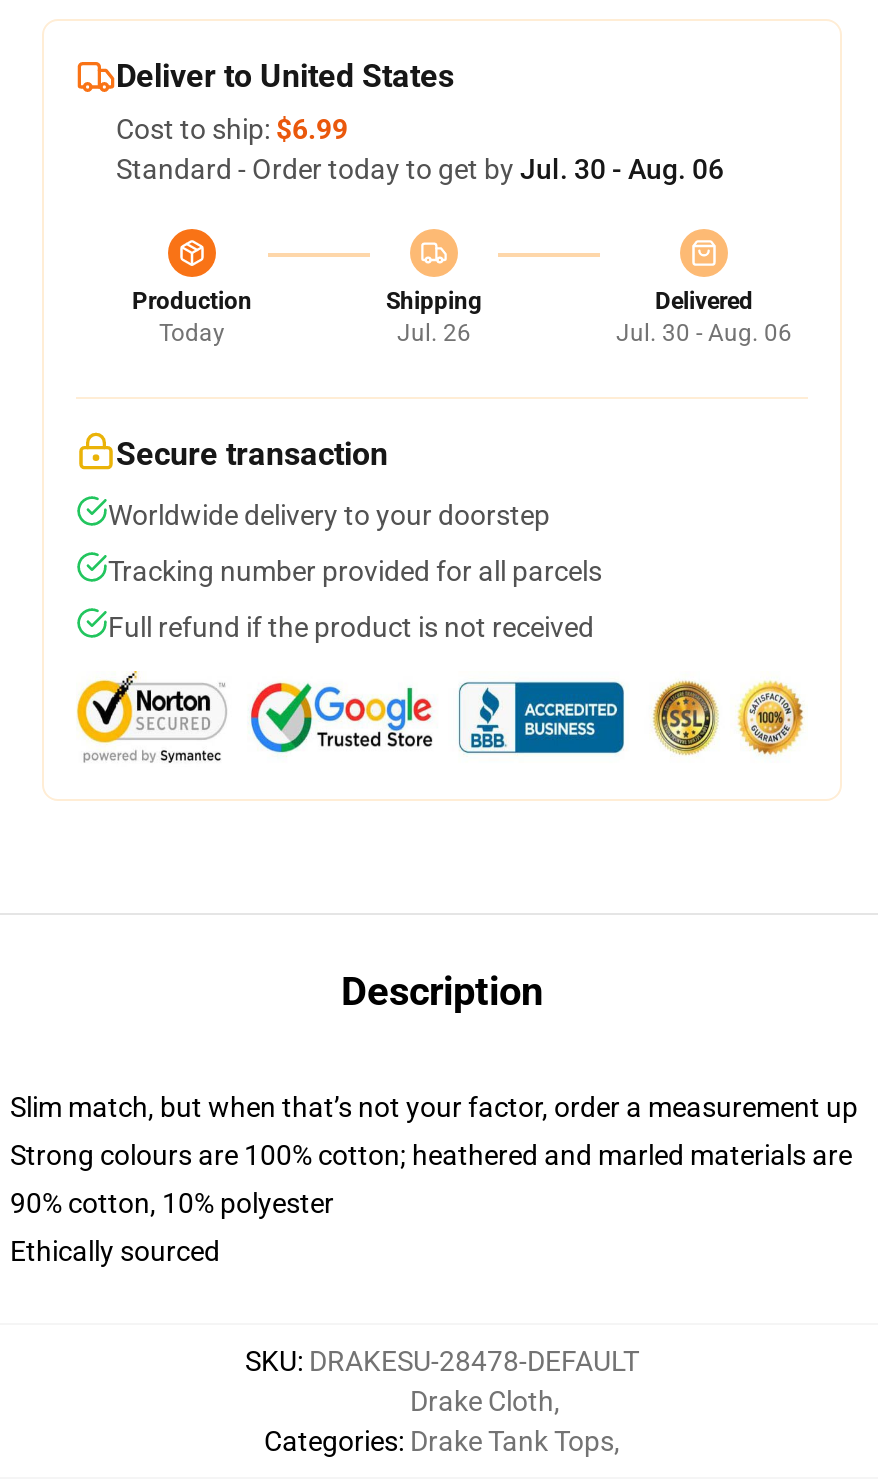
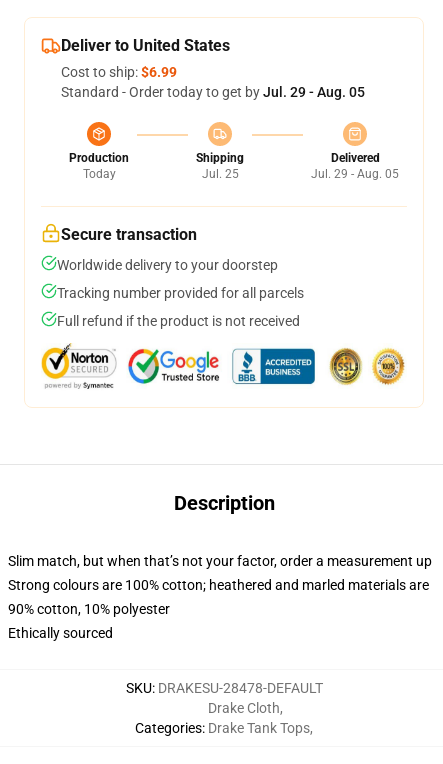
- Standard - Order today to get by Jul. 30 - Aug. 06
+ Standard - Order today to get by Jul. 29 - Aug. 05

- Jul. 26
+ Jul. 25

- Jul. 30 - Aug. 06
+ Jul. 29 - Aug. 05
